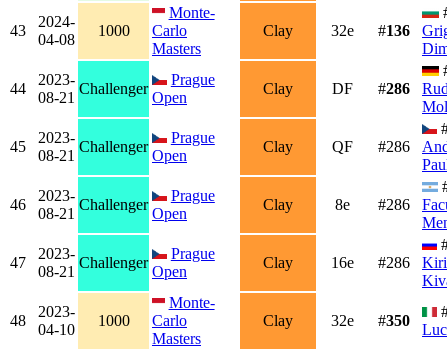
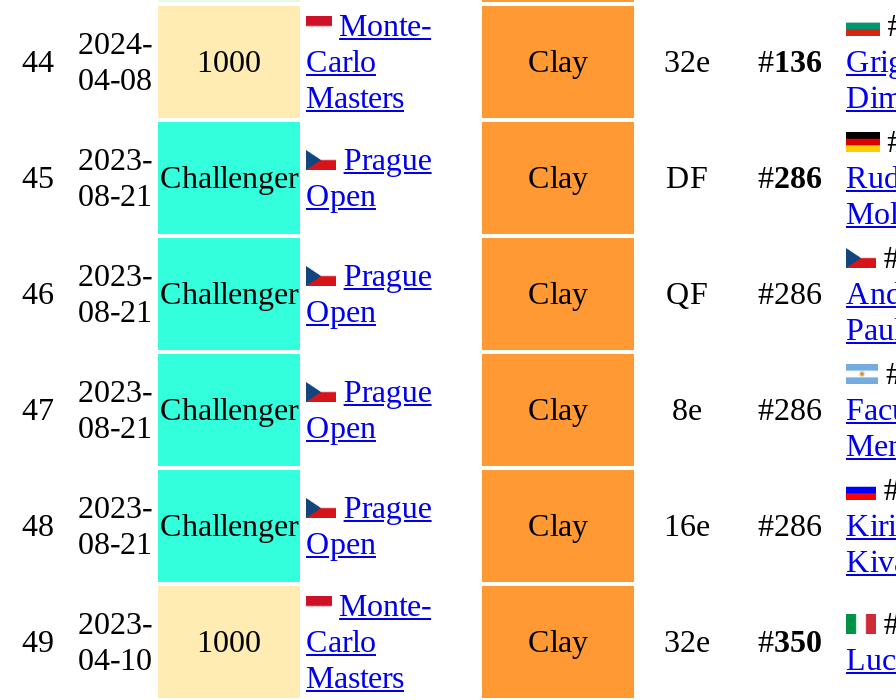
- 43
+ 44

- 44
+ 45

- 45
+ 46

- 46
+ 47

- 47
+ 48

- 48
+ 49
